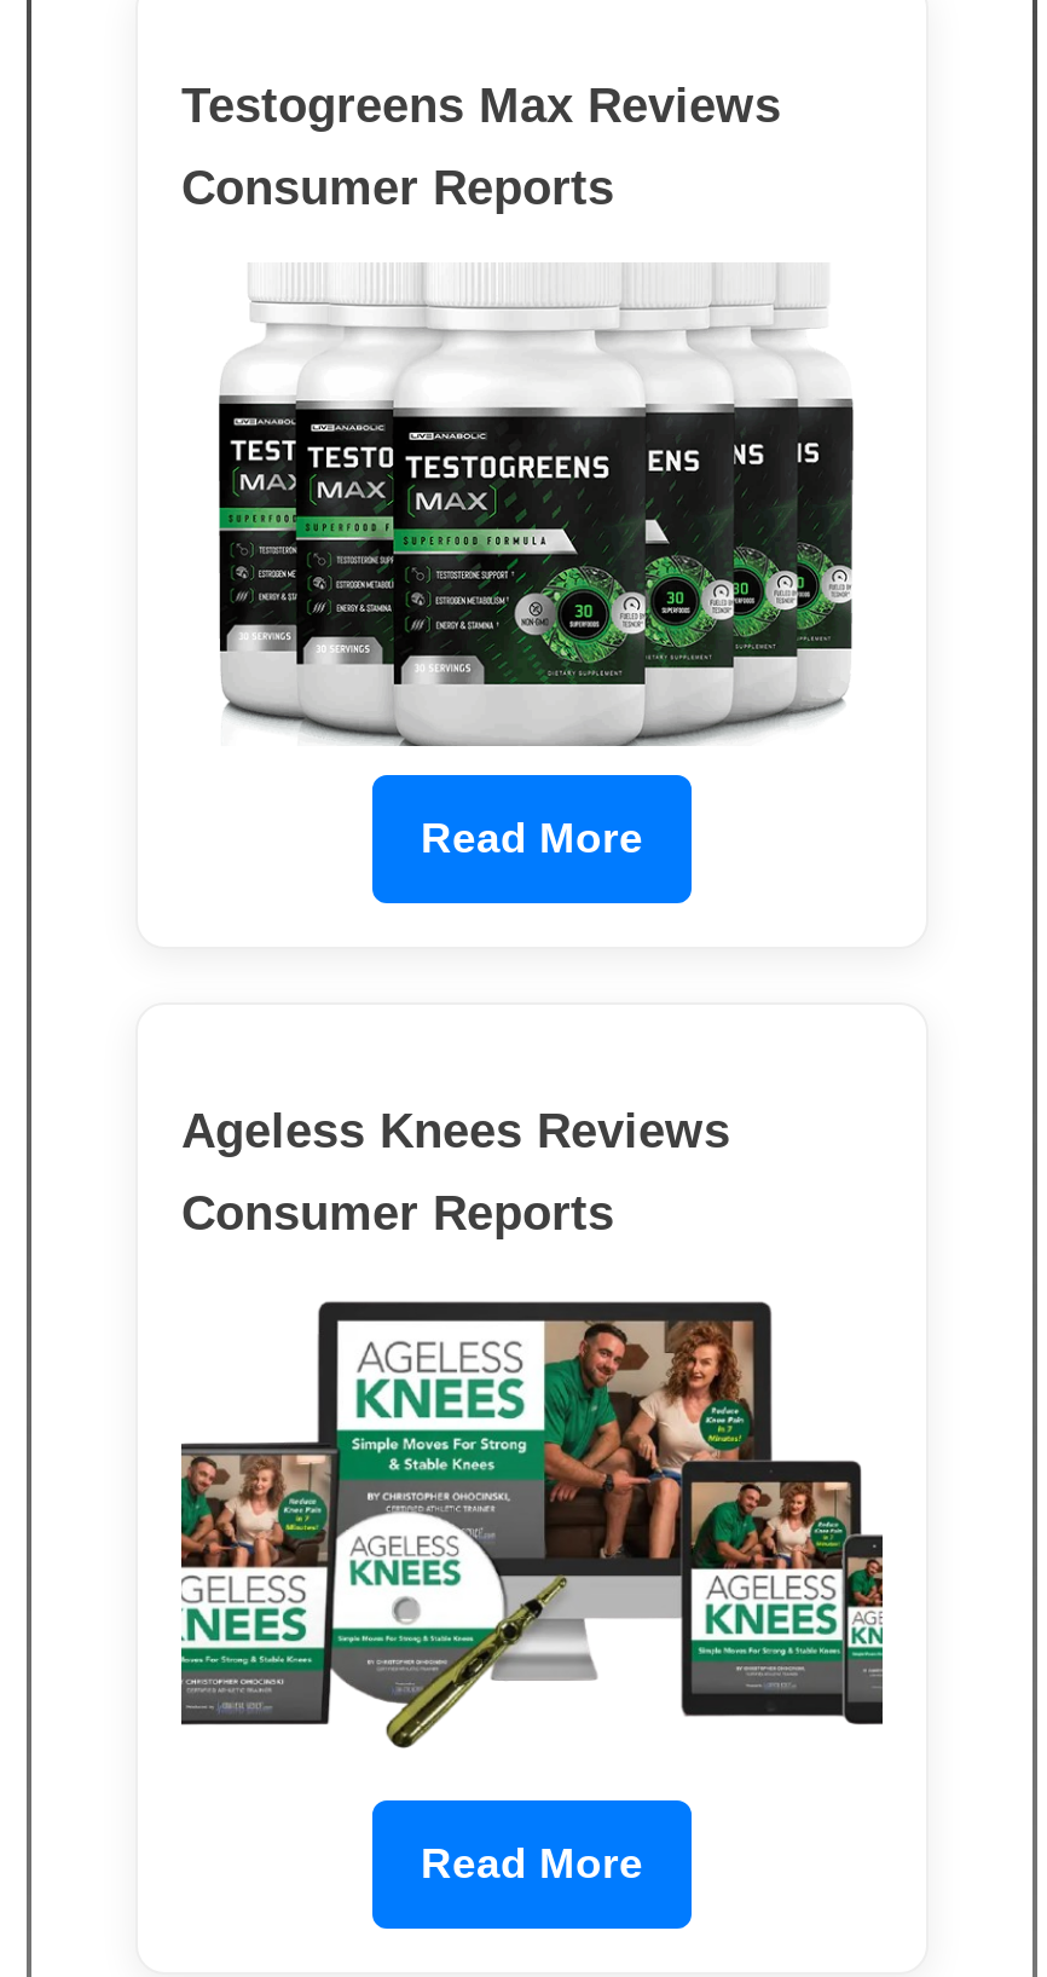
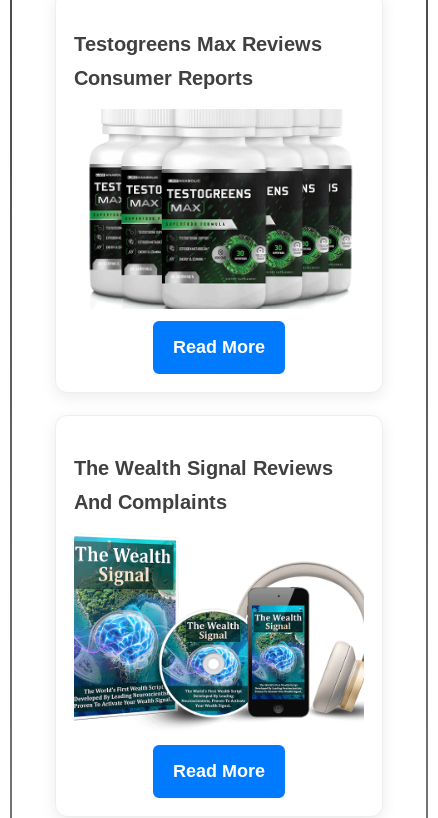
- Ageless Knees Reviews
+ The Wealth Signal Reviews

- Consumer Reports
+ And Complaints

- [image]
+ [image]
